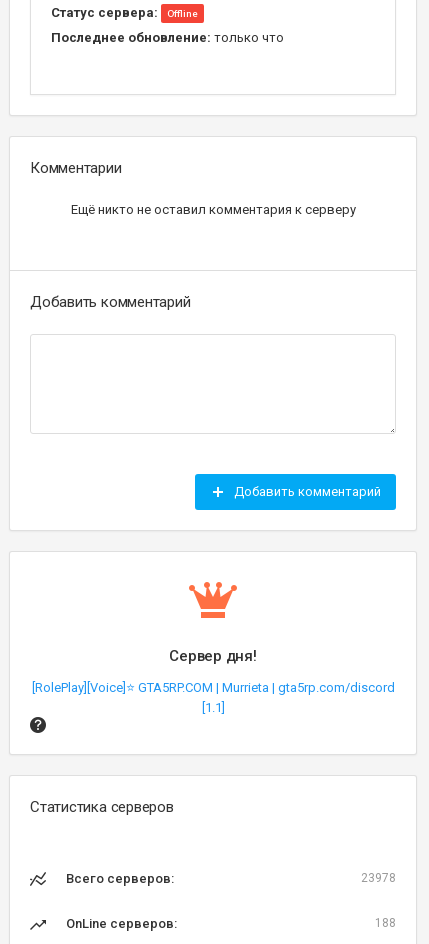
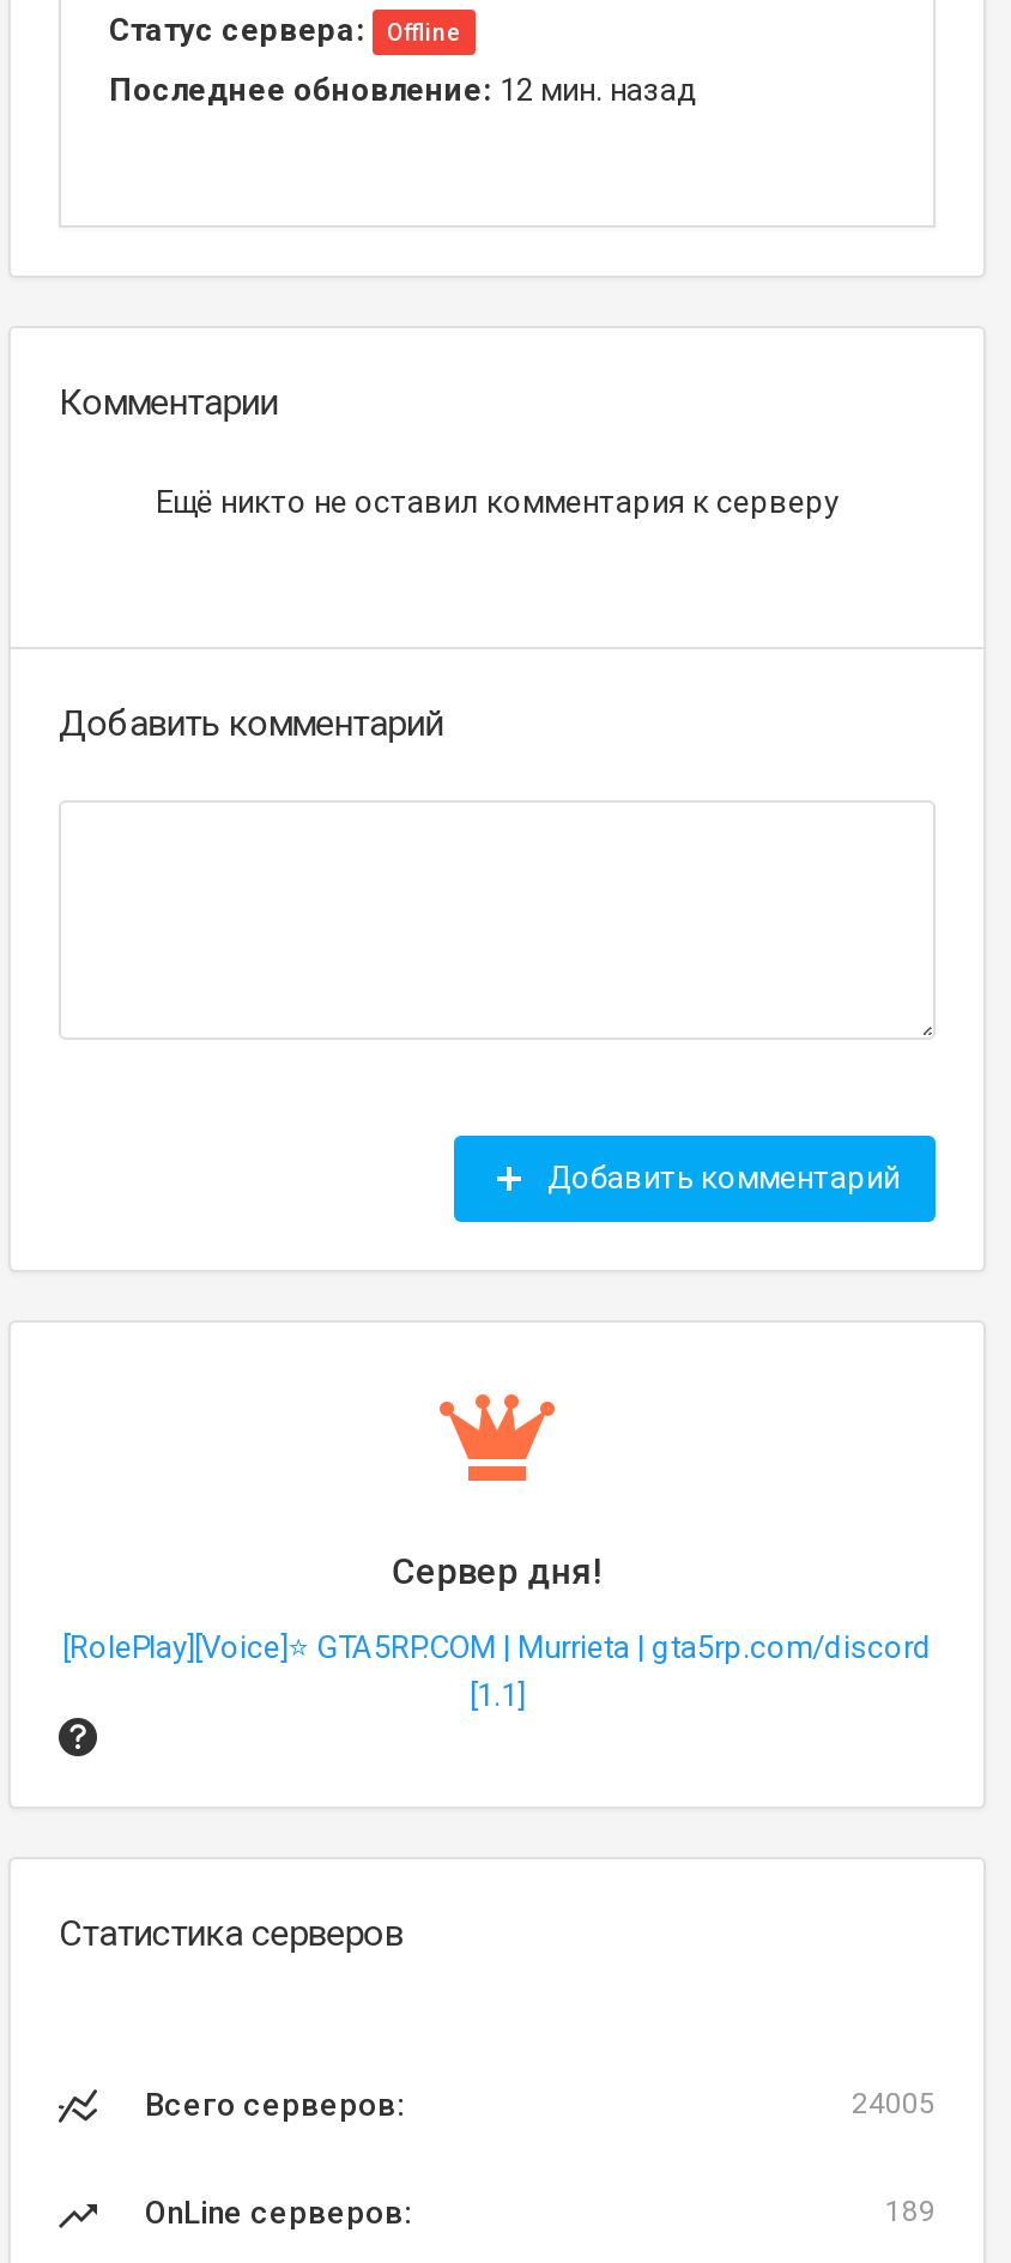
- Последнее обновление: только что
+ Последнее обновление: 12 мин. назад

- 23978
+ 24005

- 188
+ 189
